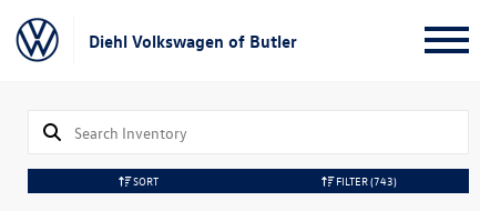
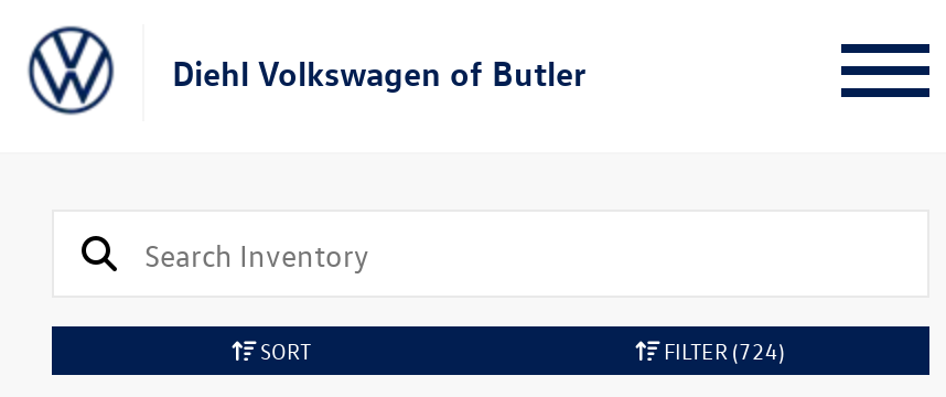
- FILTER (743)
+ FILTER (724)
